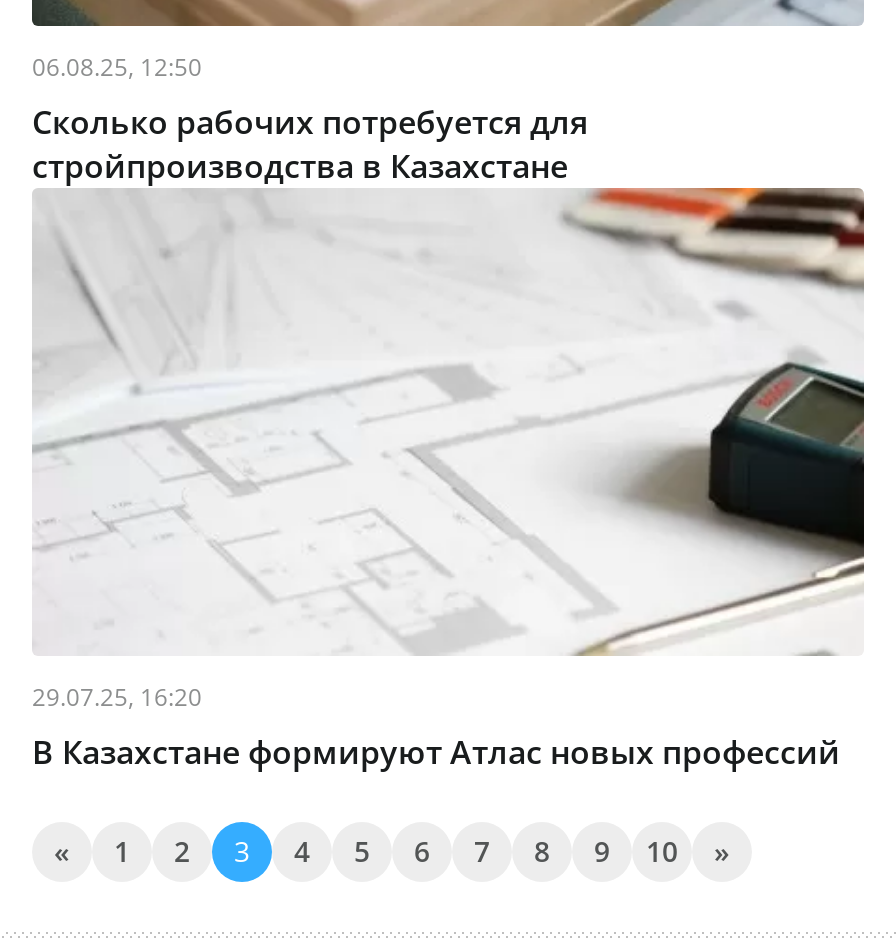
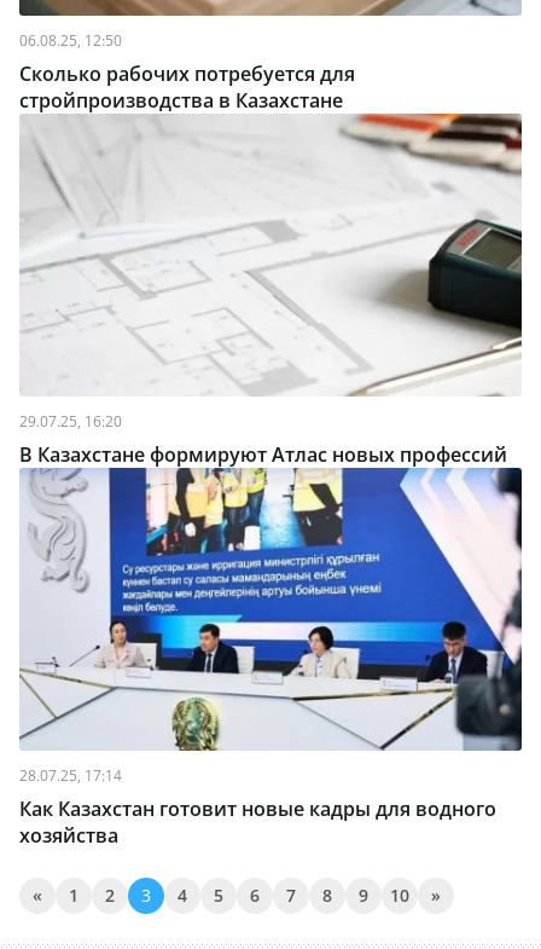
+ [image]
+ 28.07.25, 17:14
+ Как Казахстан готовит новые кадры для водного
+ хозяйства
